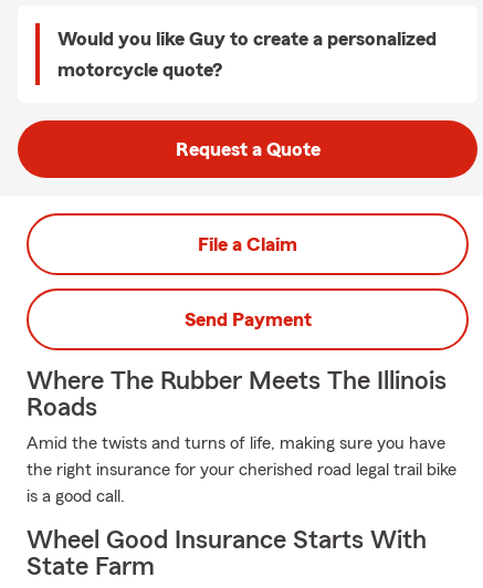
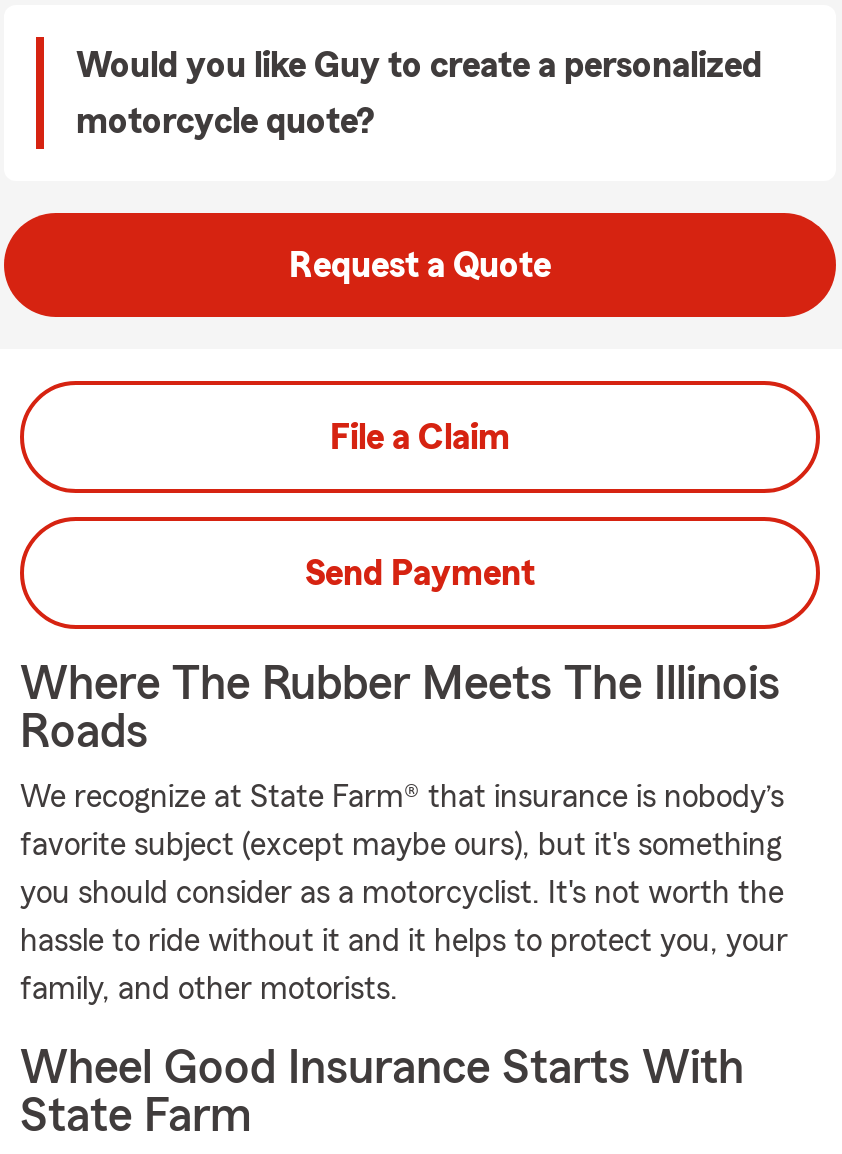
- Amid the twists and turns of life, making sure you have
- the right insurance for your cherished road legal trail bike
- is a good call.
+ We recognize at State Farm® that insurance is nobody’s
+ favorite subject (except maybe ours), but it's something
+ you should consider as a motorcyclist. It's not worth the
+ hassle to ride without it and it helps to protect you, your
+ family, and other motorists.
